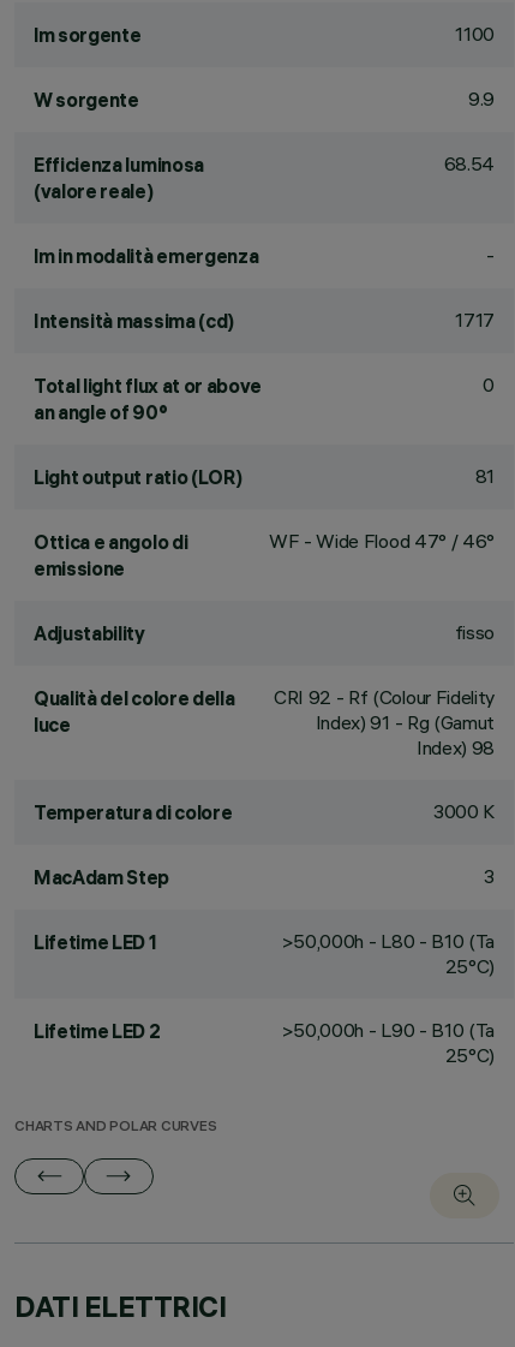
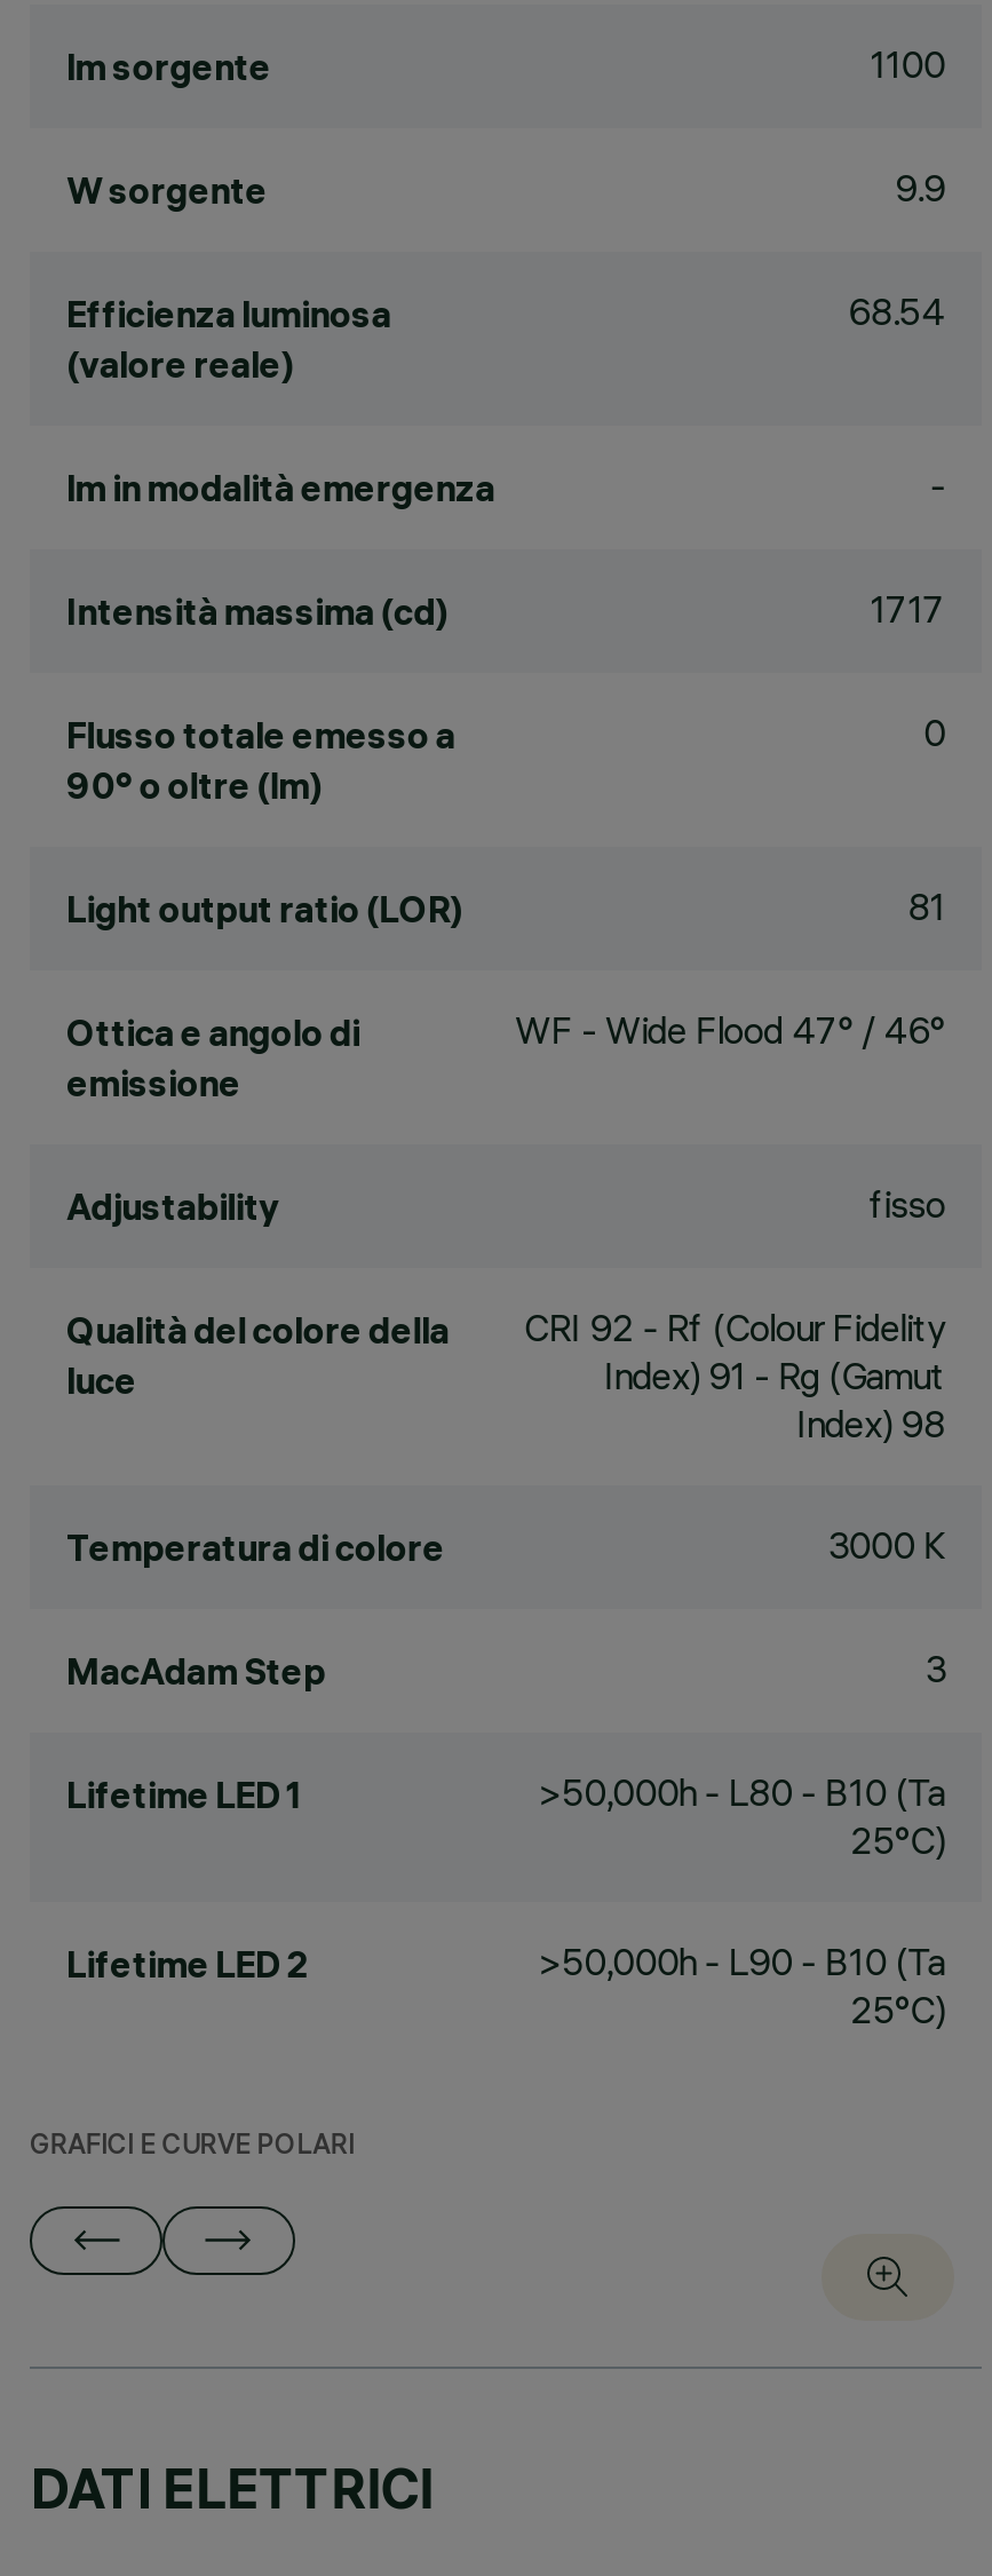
- Total light flux at or above
- an angle of 90°
+ Flusso totale emesso a
+ 90° o oltre (lm)

- CHARTS AND POLAR CURVES
+ GRAFICI E CURVE POLARI
